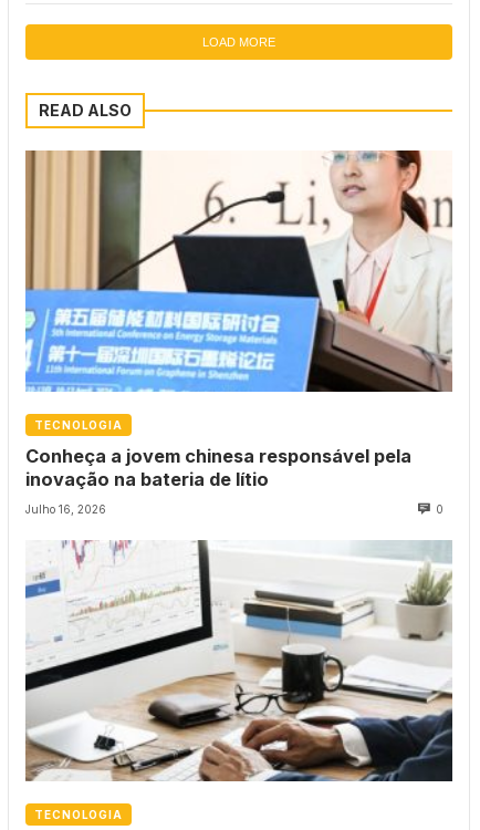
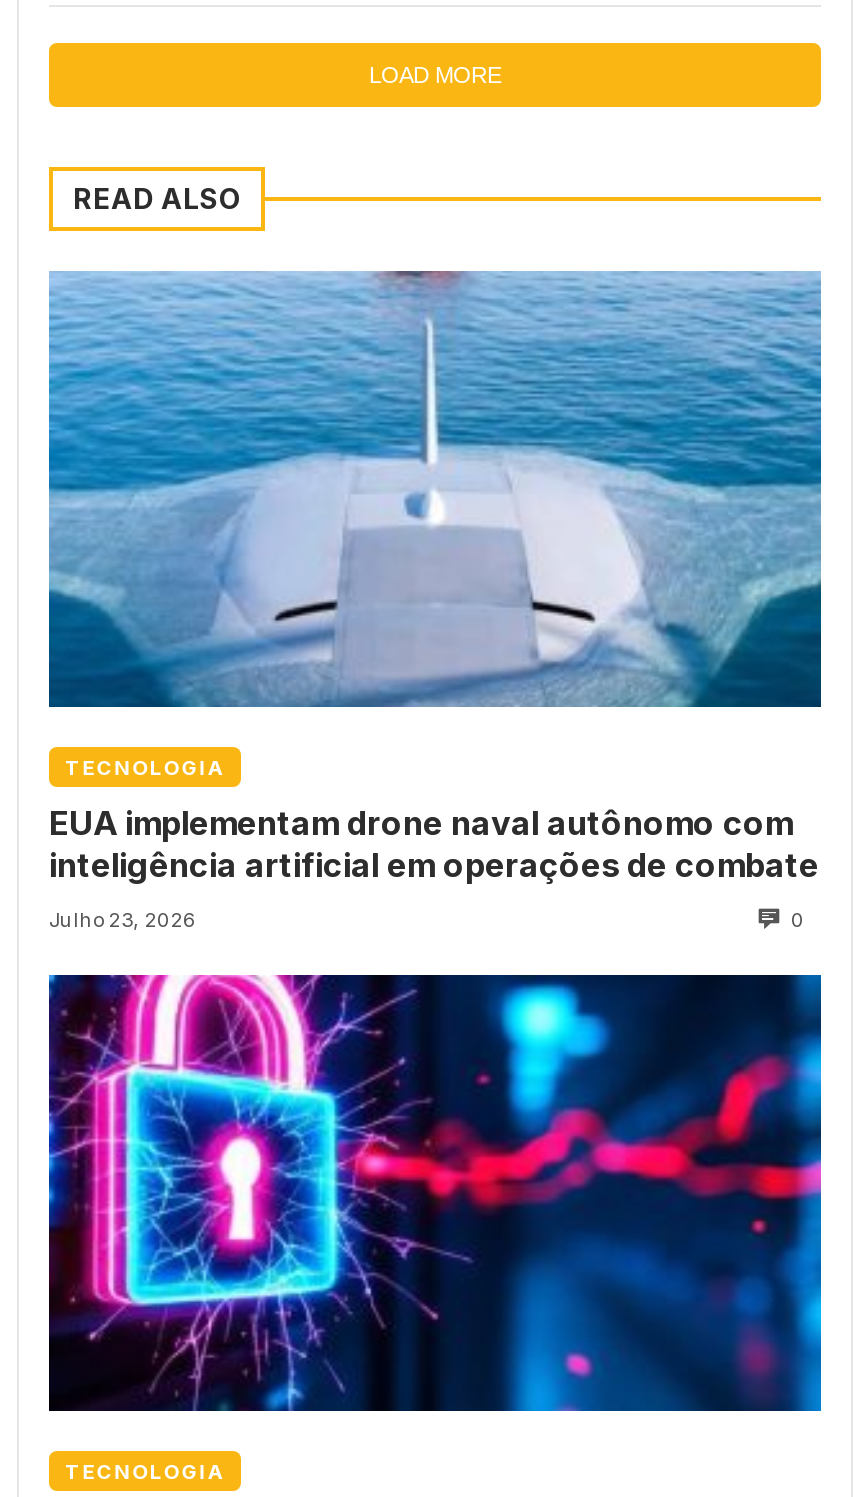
- [image]
+ [image]

- Conheça a jovem chinesa responsável pela
- inovação na bateria de lítio
+ EUA implementam drone naval autônomo com
+ inteligência artificial em operações de combate

- Julho 16, 2026
+ Julho 23, 2026

- [image]
+ [image]
